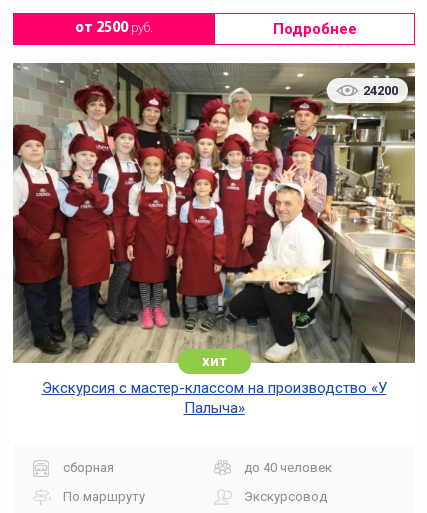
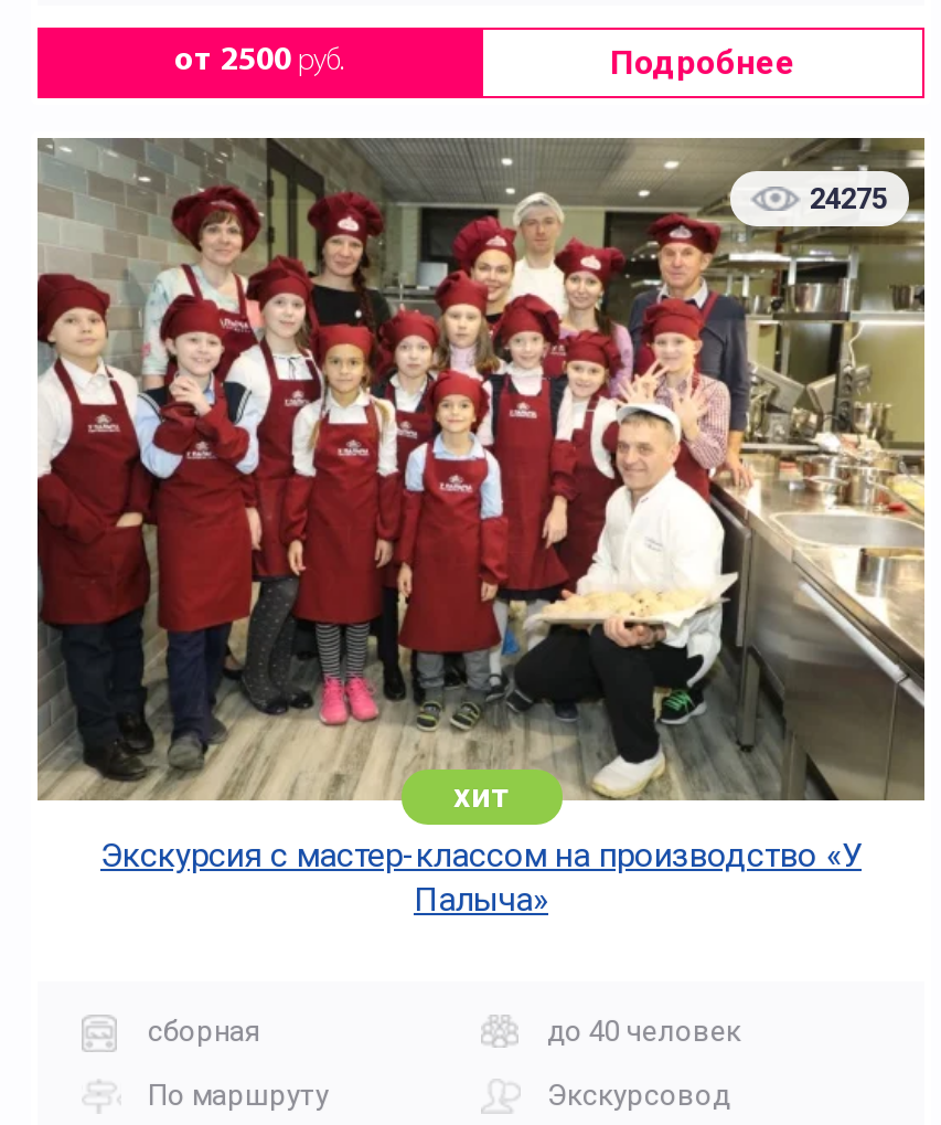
- 24200
+ 24275
